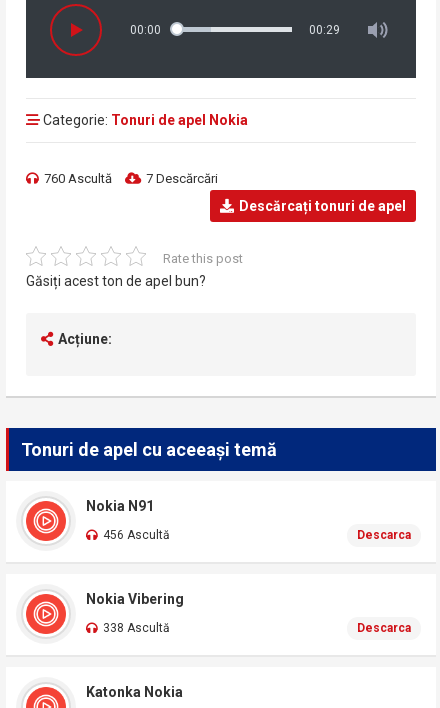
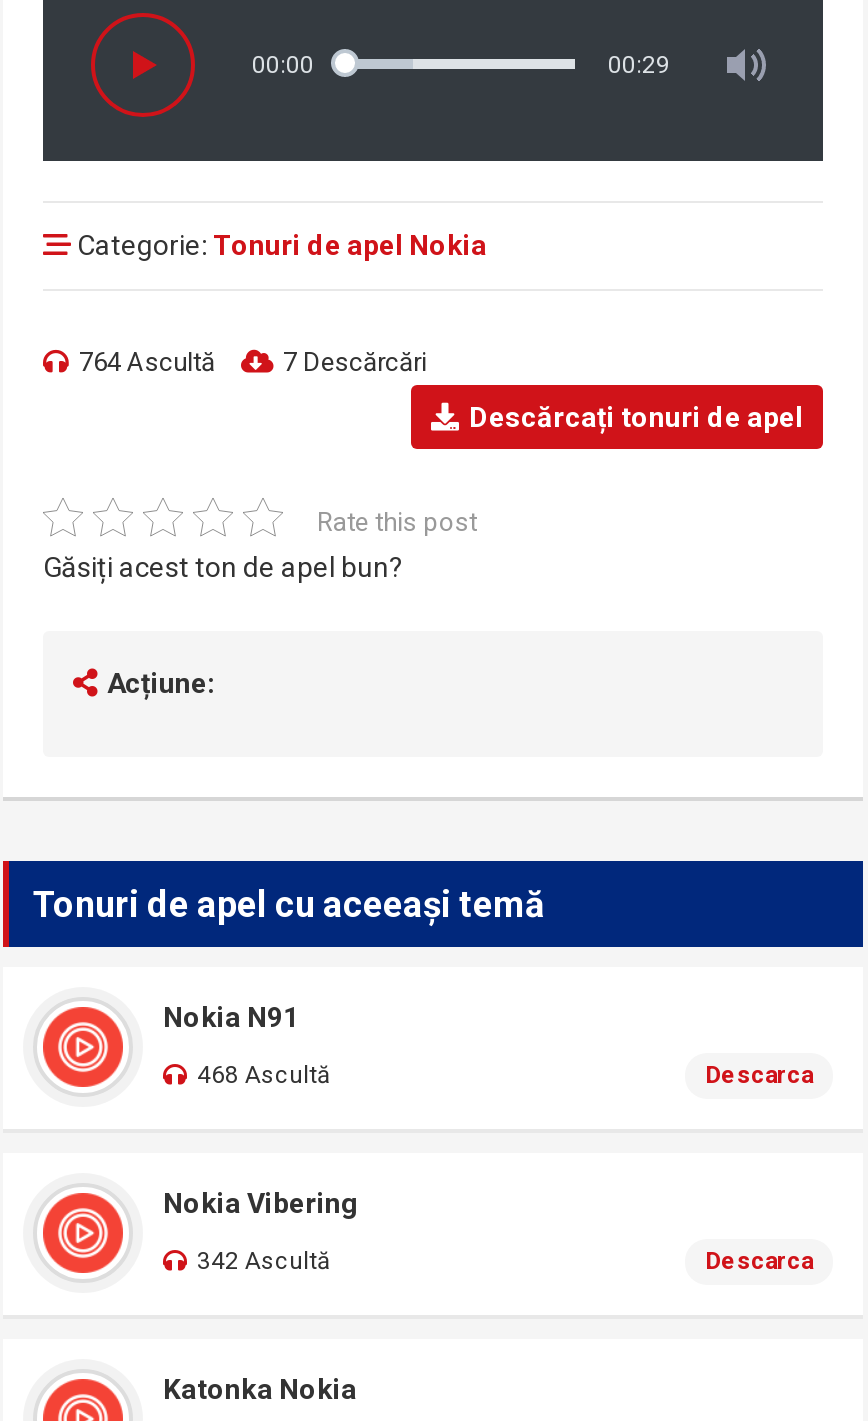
- 760 Ascultă
+ 764 Ascultă

- 456 Ascultă
+ 468 Ascultă

- 338 Ascultă
+ 342 Ascultă
